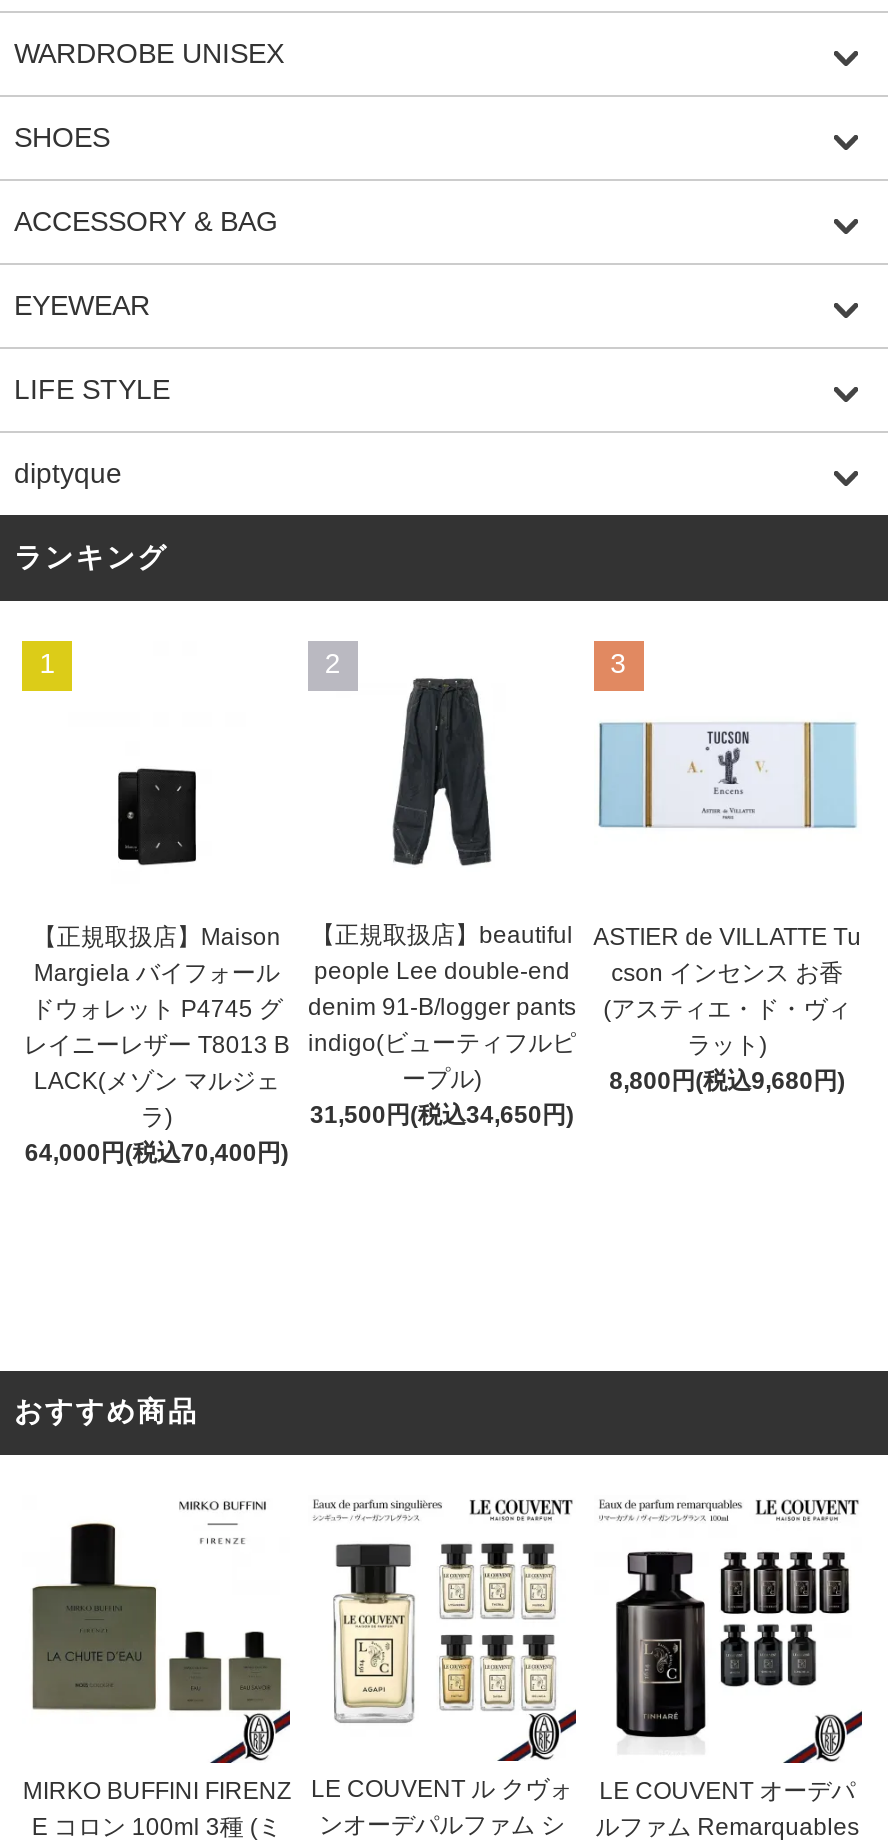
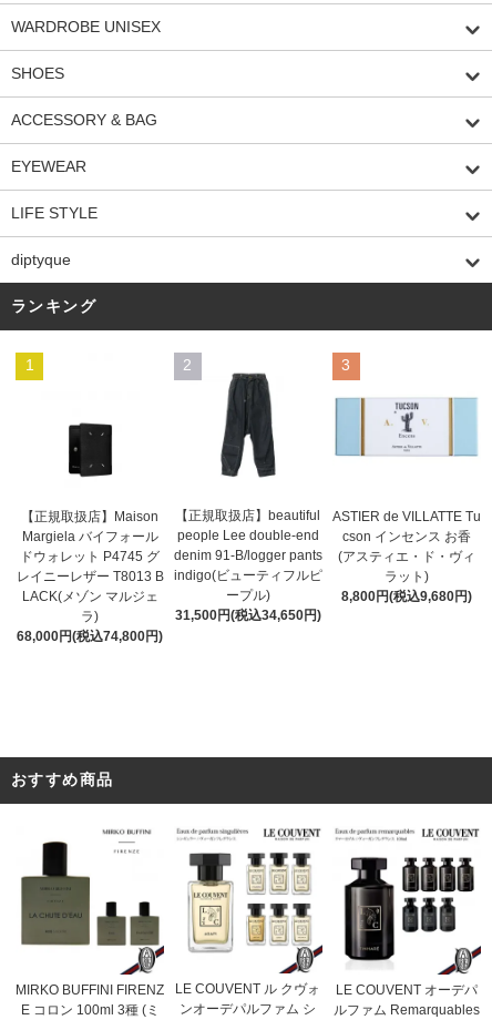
- 64,000円(税込70,400円)
+ 68,000円(税込74,800円)
